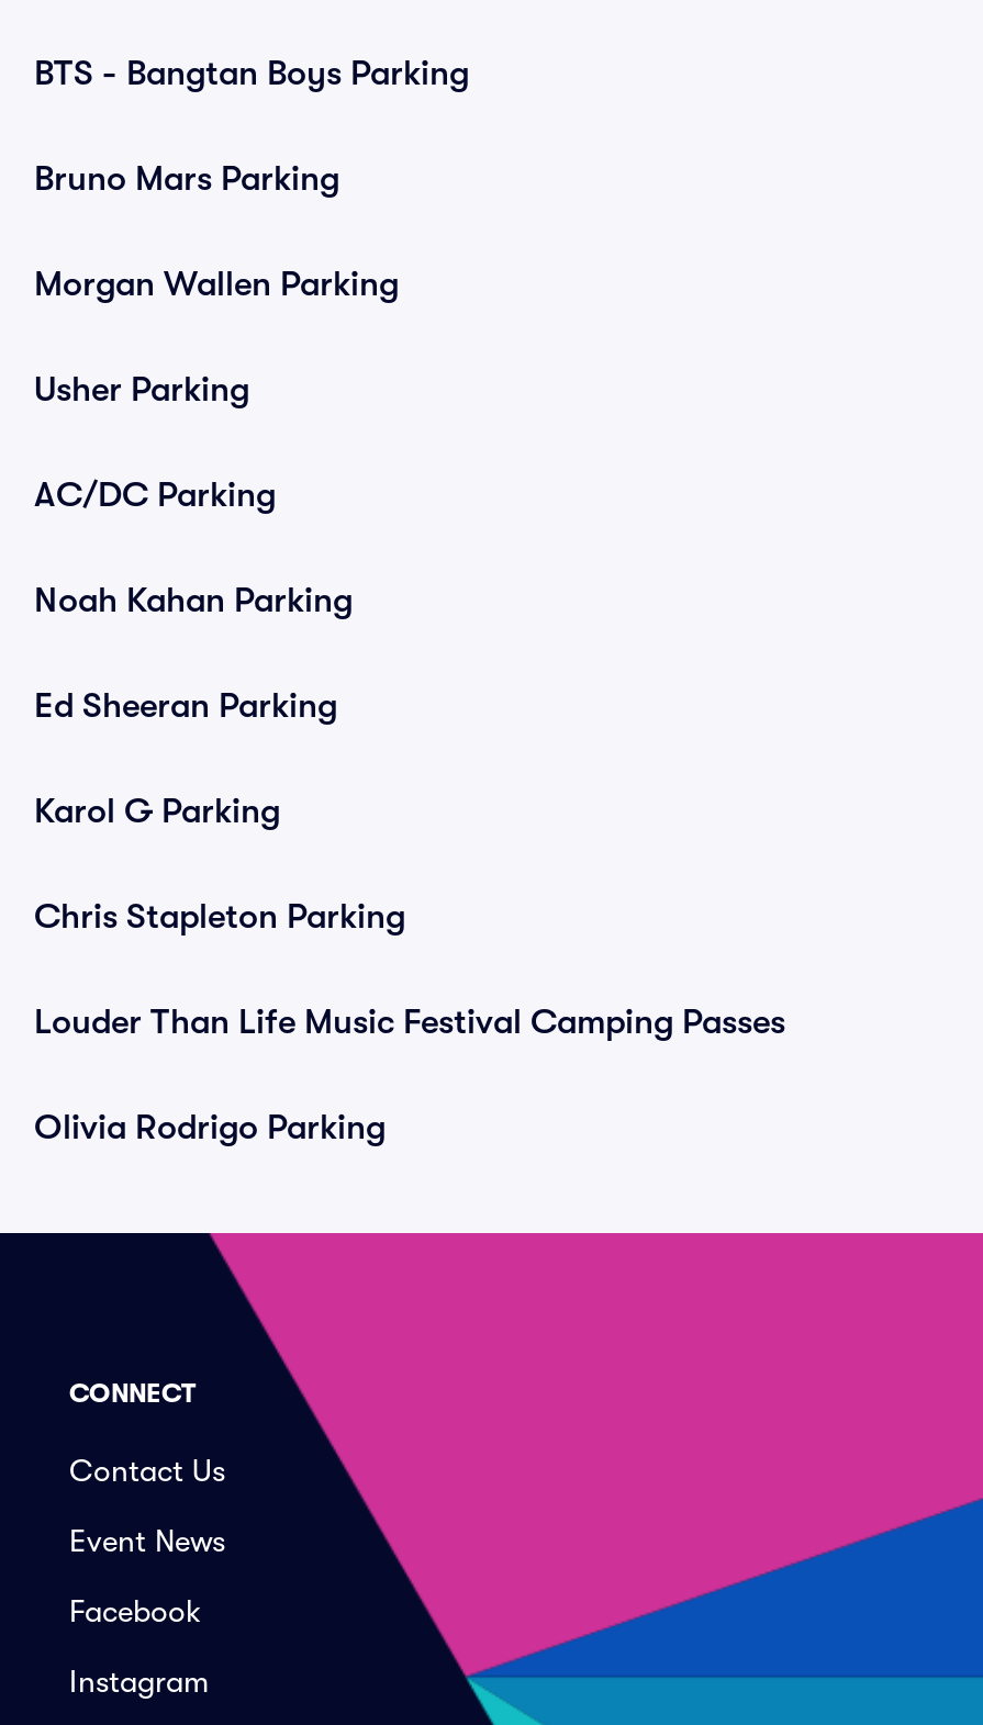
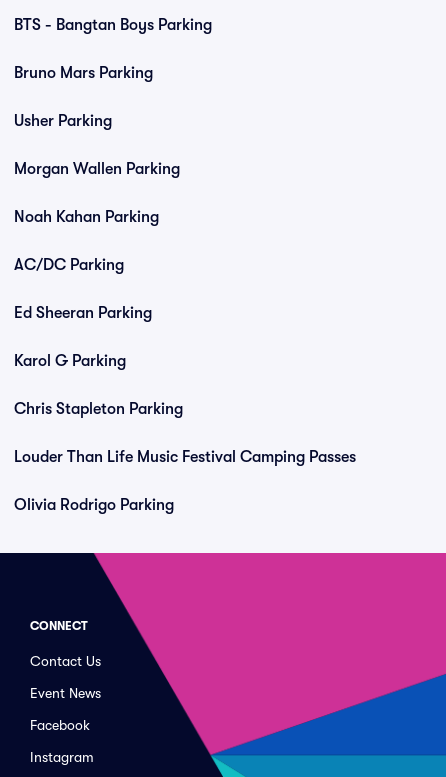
moved down: Morgan Wallen Parking

moved up: Usher Parking

moved down: AC/DC Parking

moved up: Noah Kahan Parking
